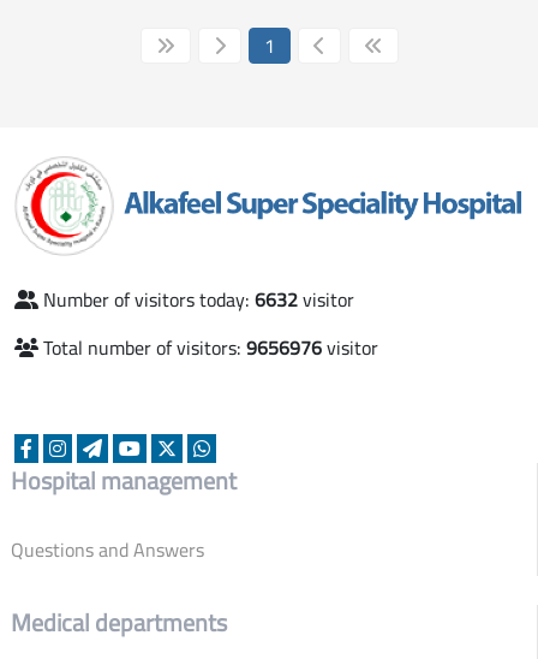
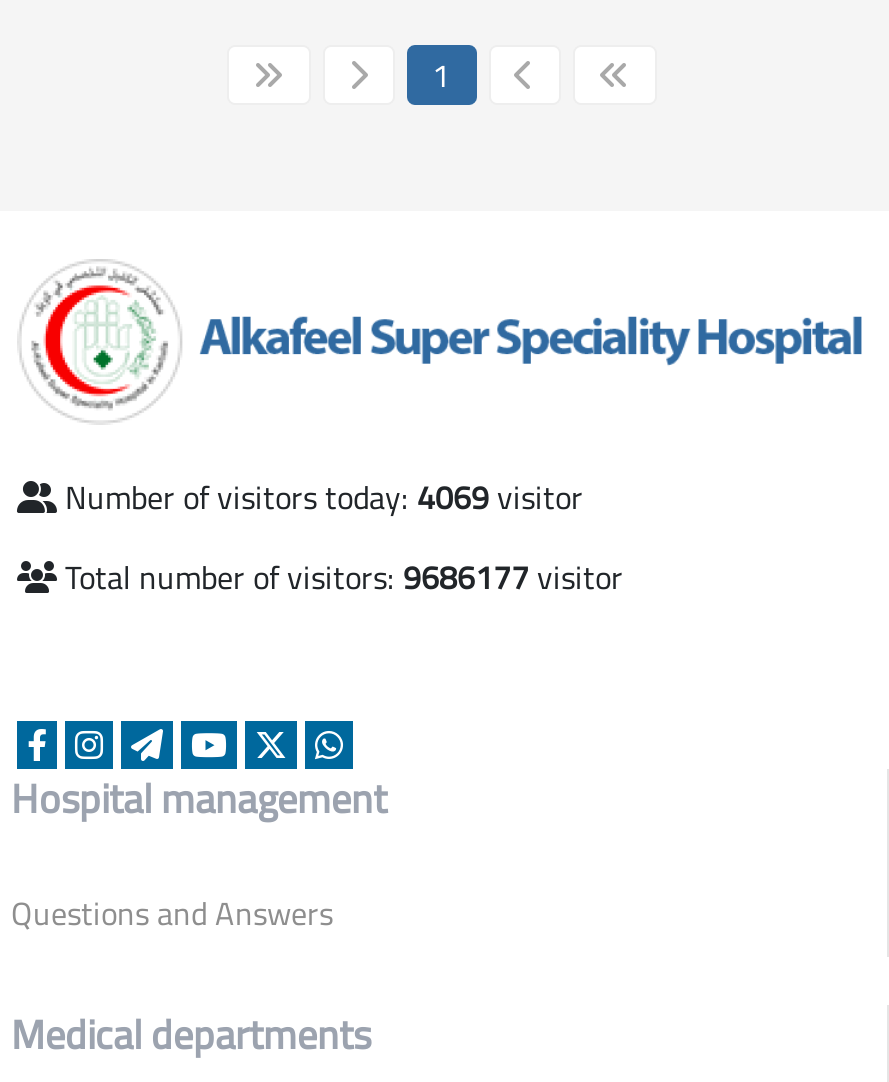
- Number of visitors today: 6632 visitor
+ Number of visitors today: 4069 visitor

- Total number of visitors: 9656976 visitor
+ Total number of visitors: 9686177 visitor
